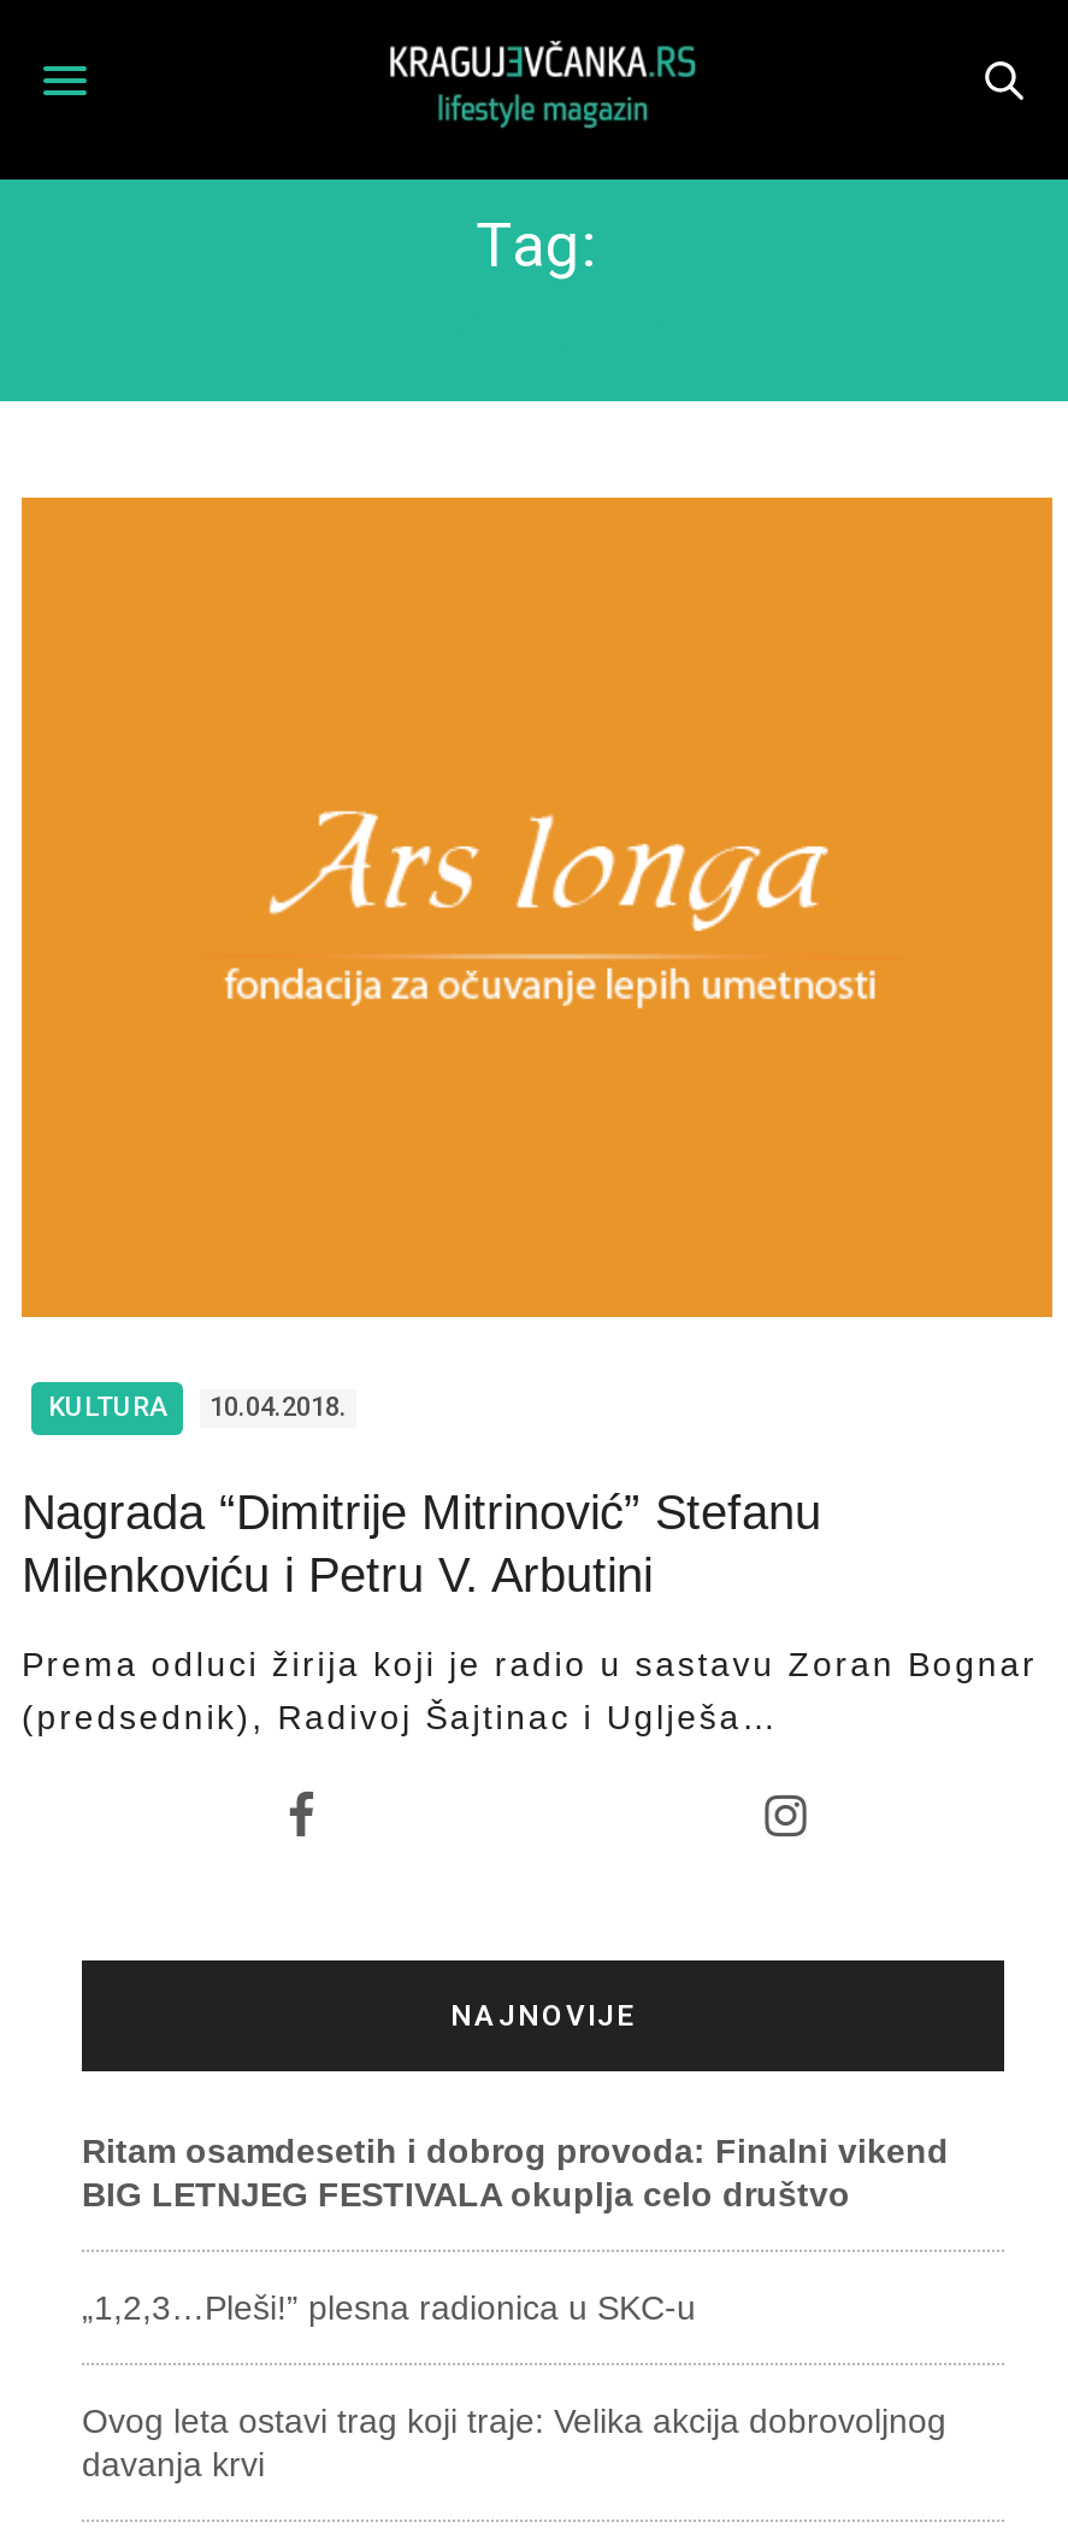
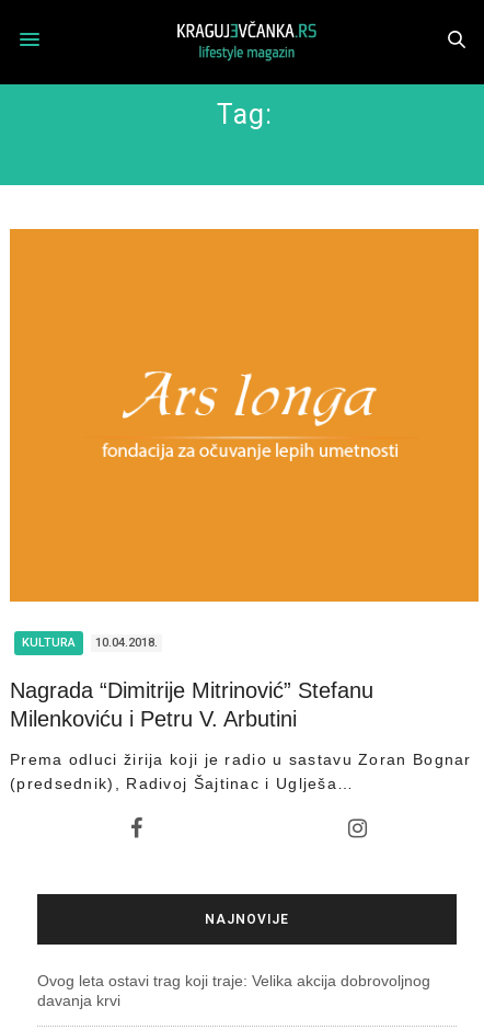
- Ritam osamdesetih i dobrog provoda: Finalni vikend
- BIG LETNJEG FESTIVALA okuplja celo društvo
- „1,2,3…Pleši!” plesna radionica u SKC-u
